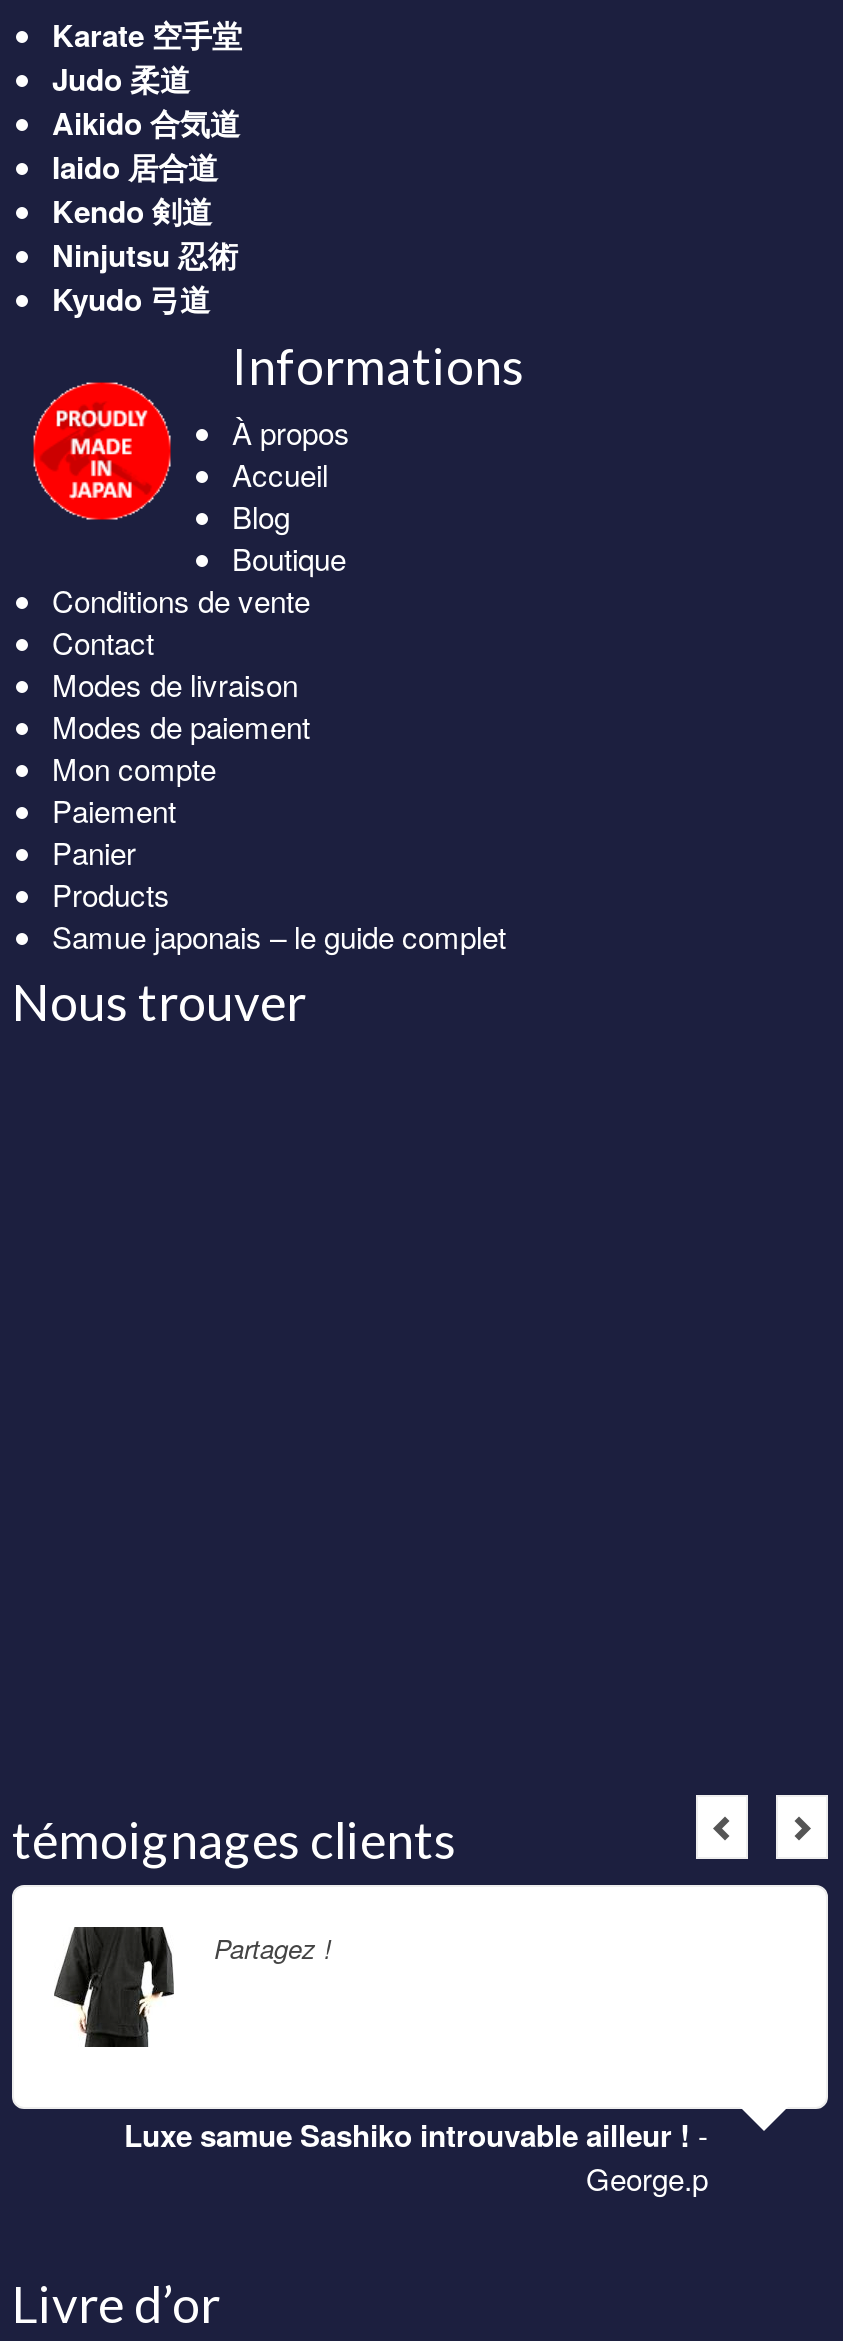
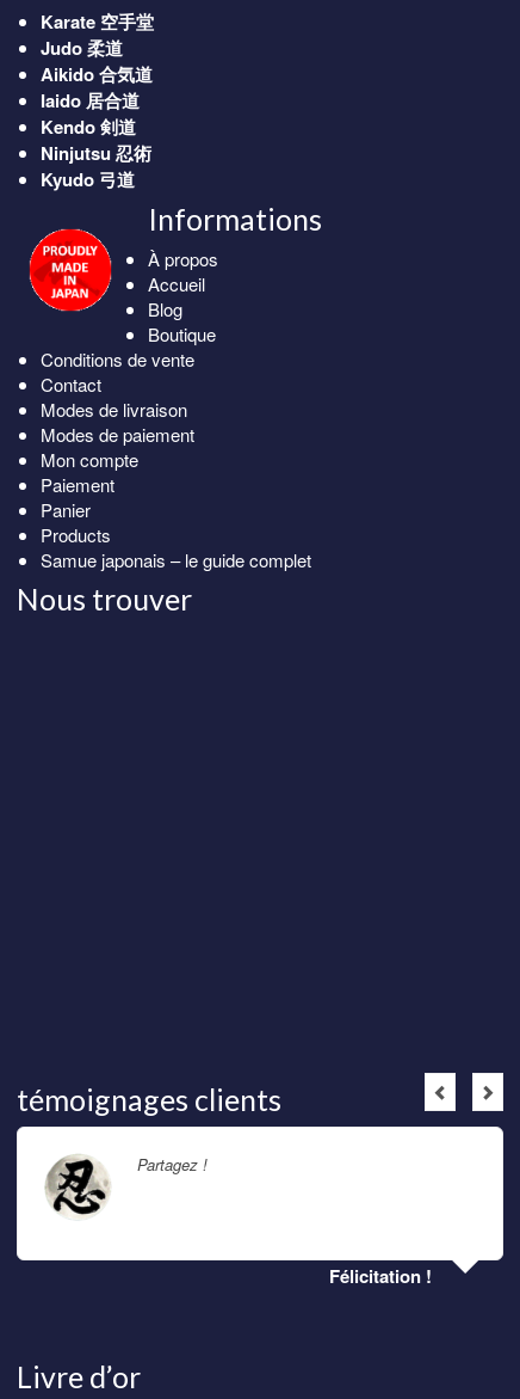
- [image]
+ [image]

- Luxe samue Sashiko introuvable ailleur ! -
- George.p
+ Félicitation !
